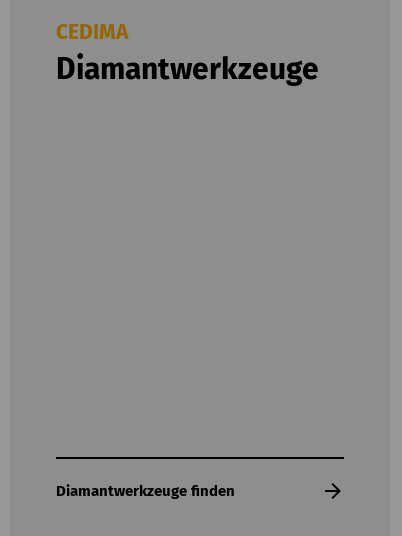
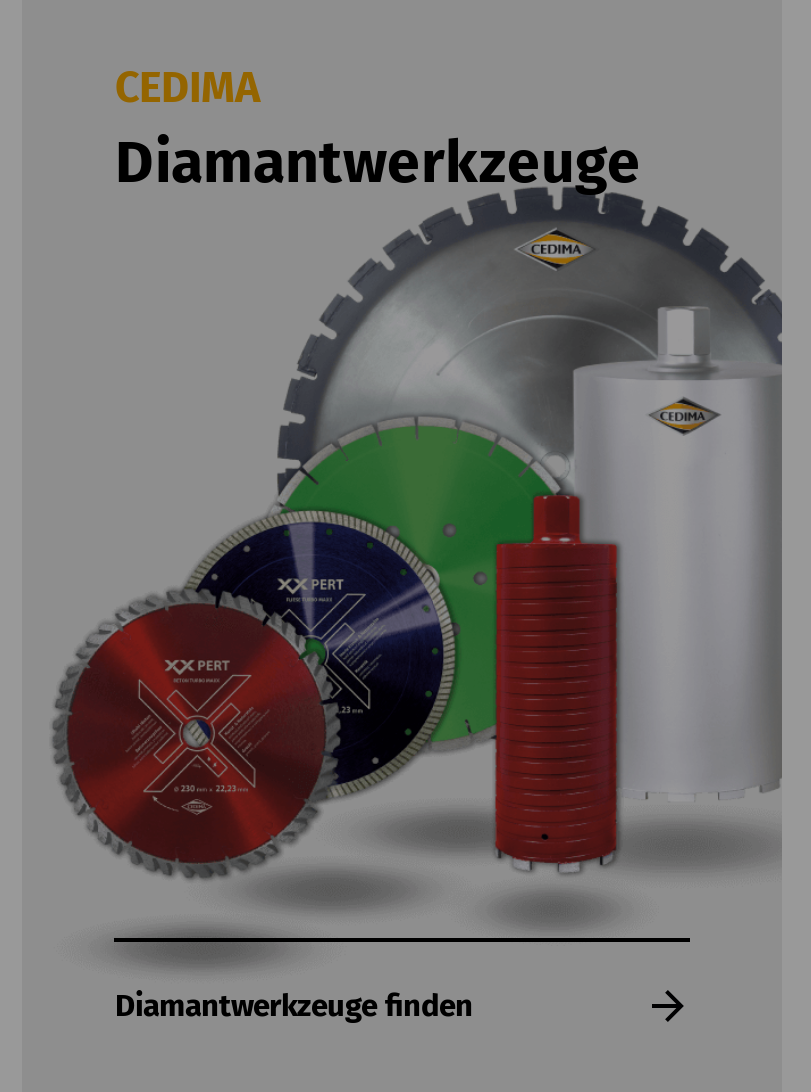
+ [image]
